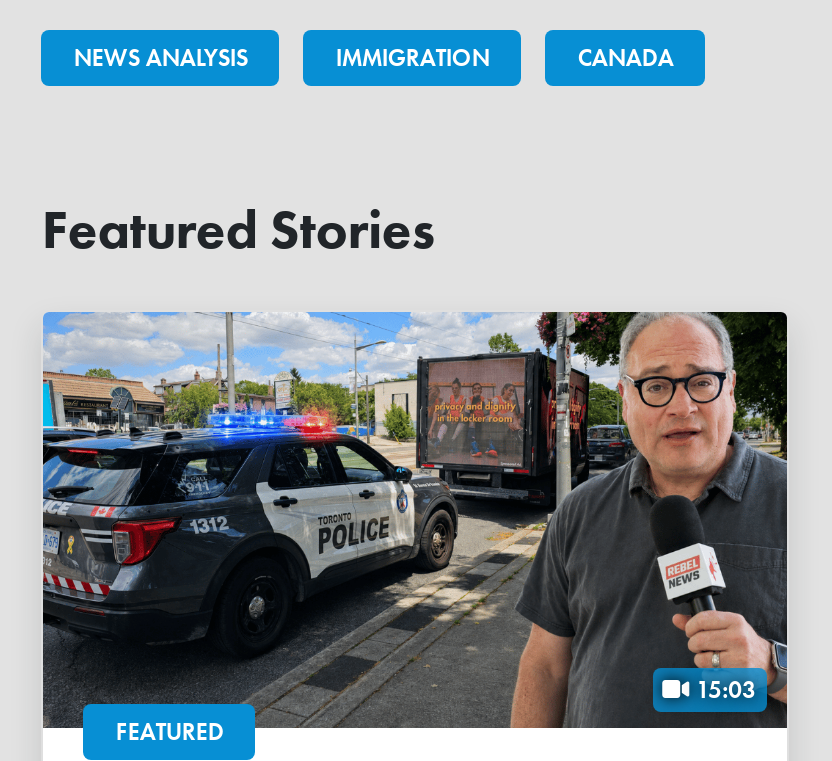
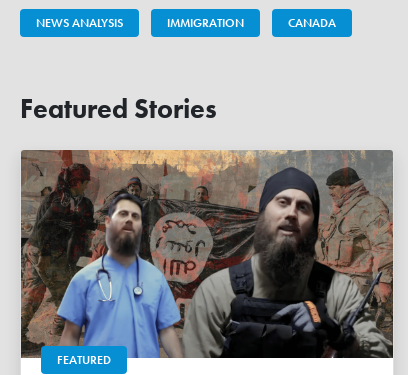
- [image]
+ [image]

- 15:03
